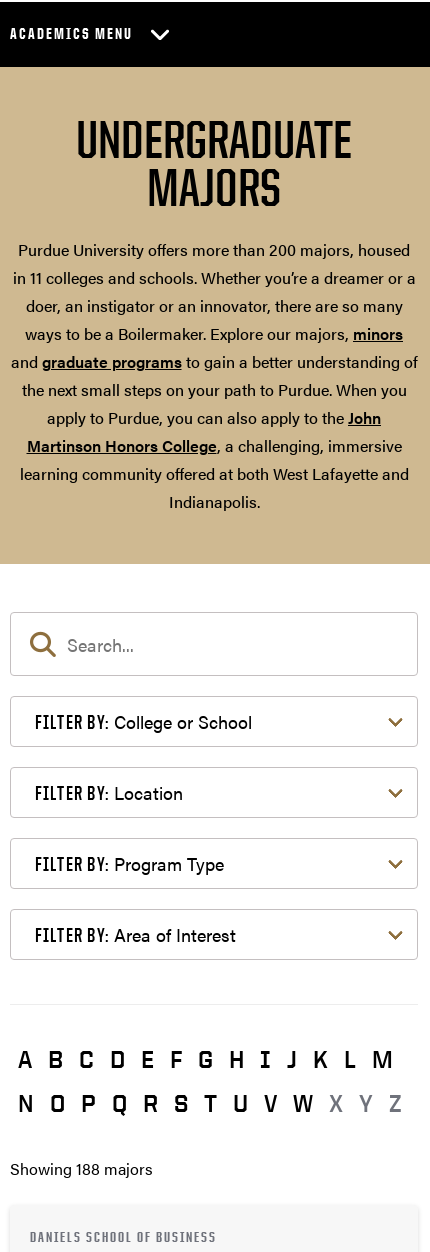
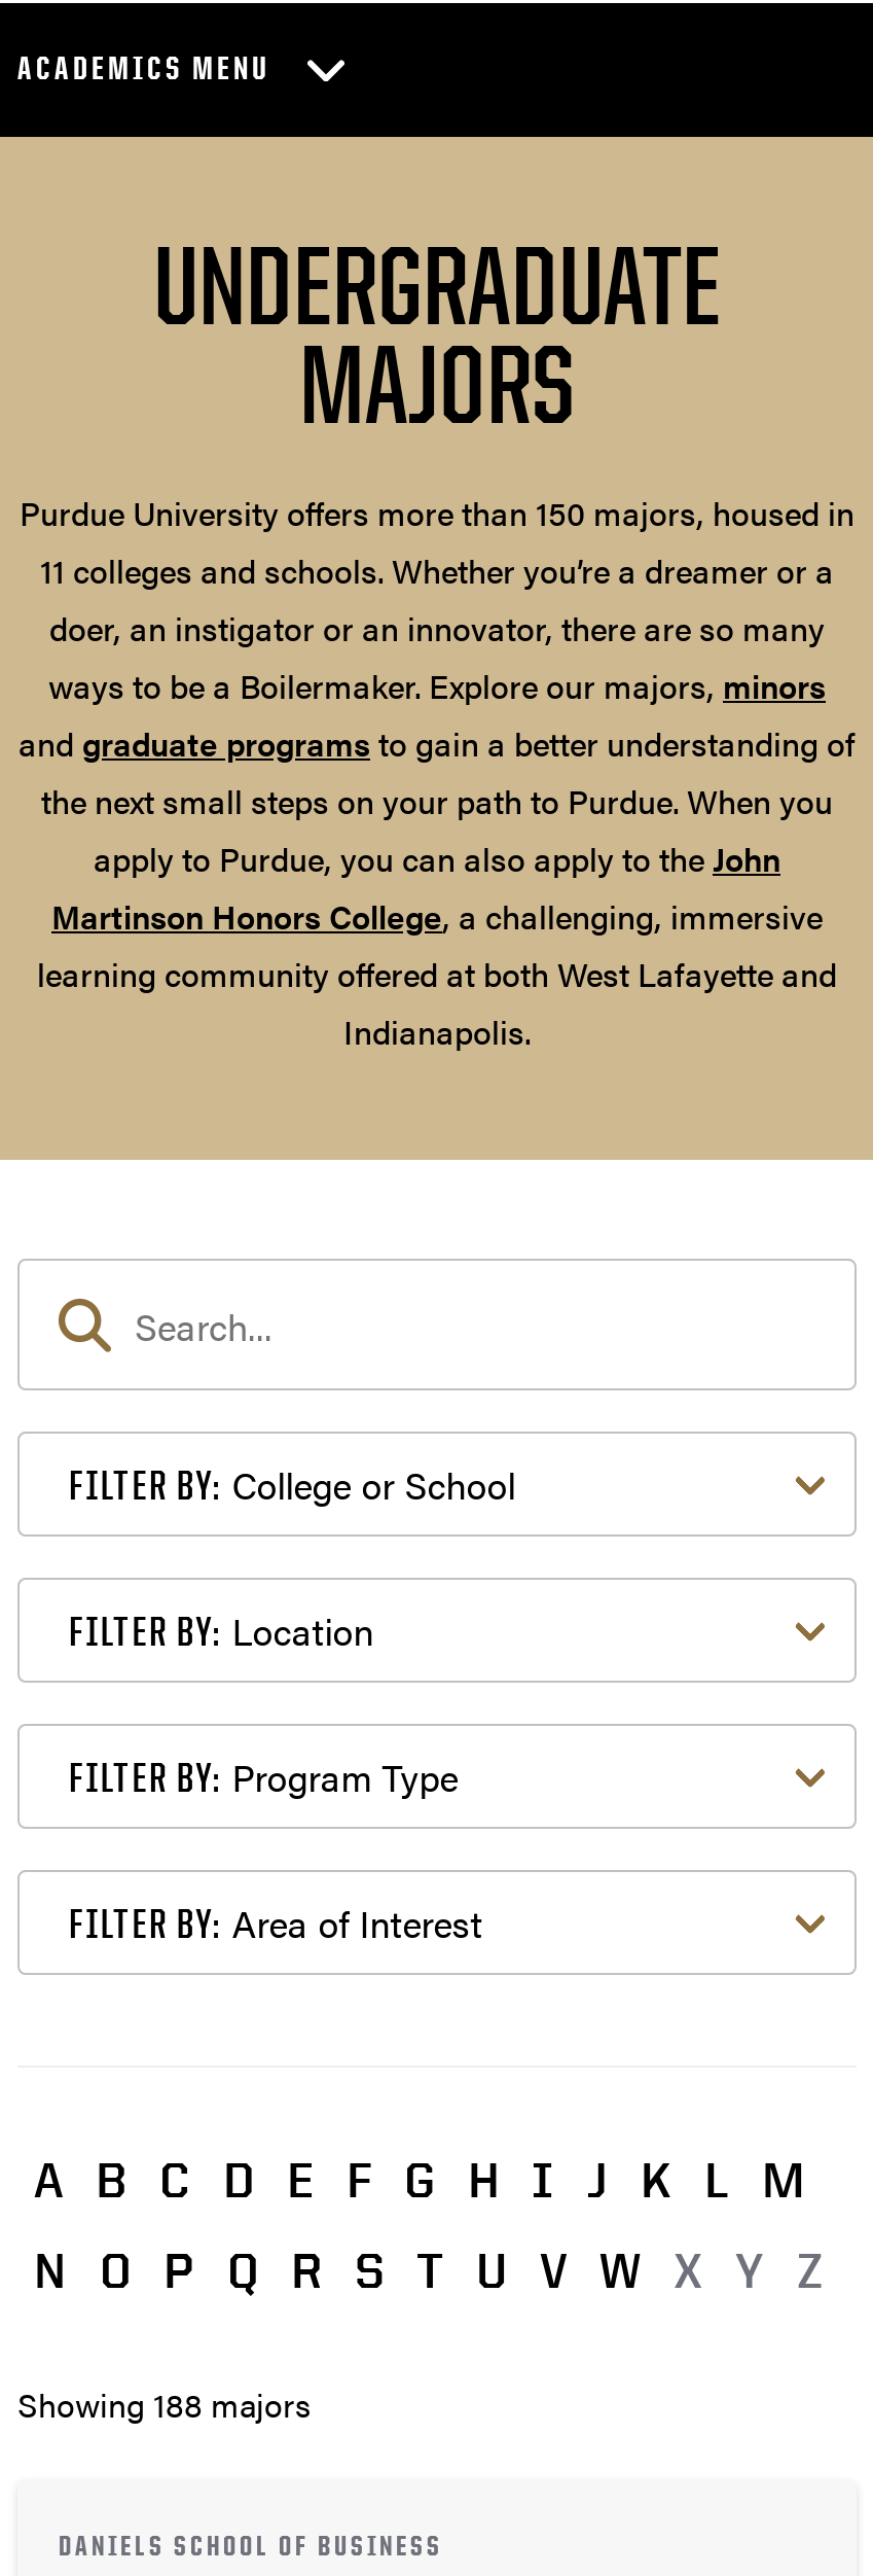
- Purdue University offers more than 200 majors, housed
- in 11 colleges and schools. Whether you’re a dreamer or a
+ Purdue University offers more than 150 majors, housed in
+ 11 colleges and schools. Whether you’re a dreamer or a
